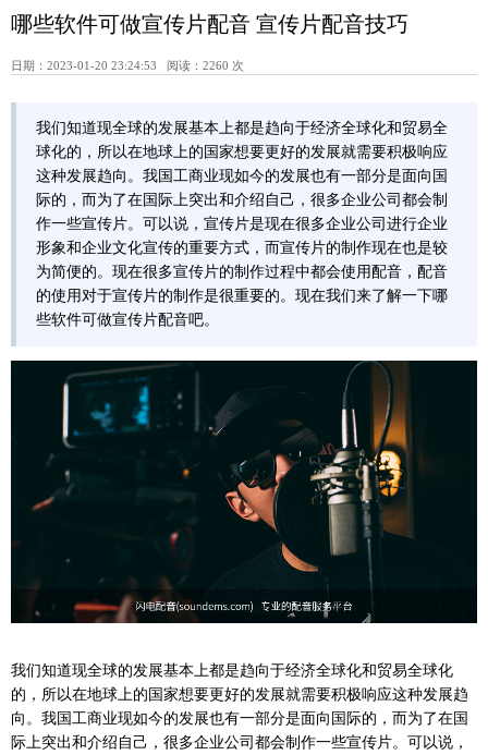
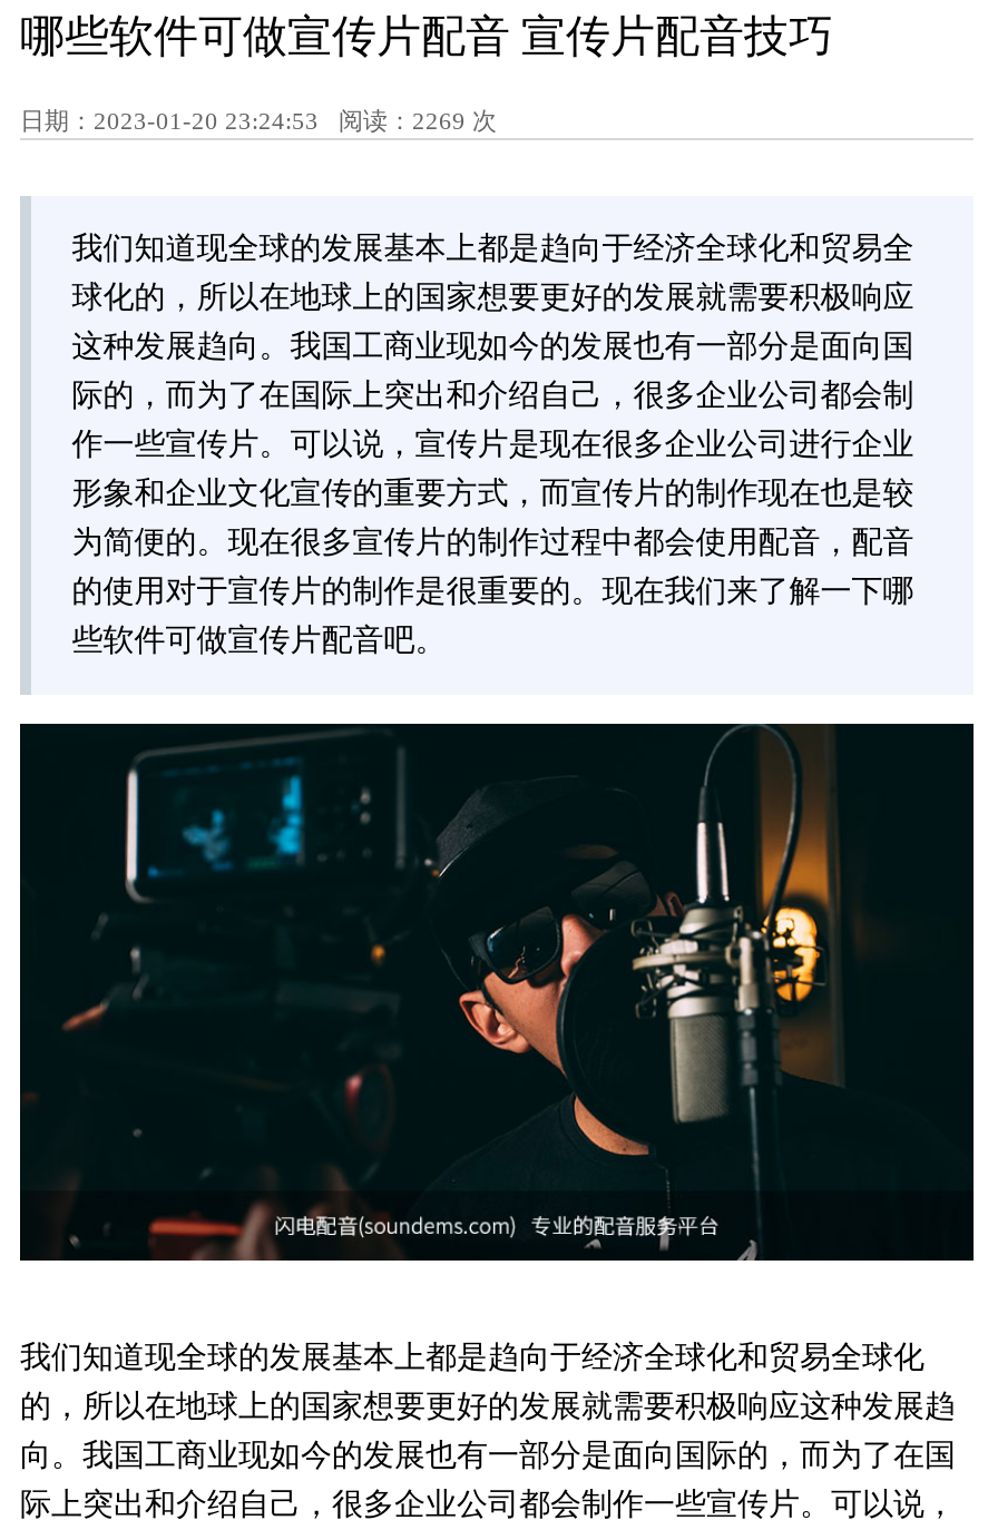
- 日期：2023-01-20 23:24:53 阅读：2260 次
+ 日期：2023-01-20 23:24:53 阅读：2269 次
